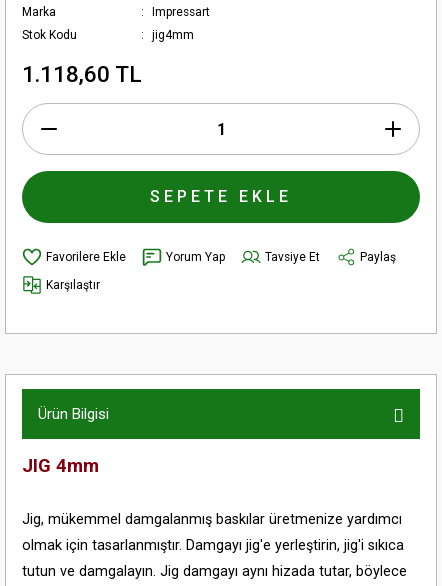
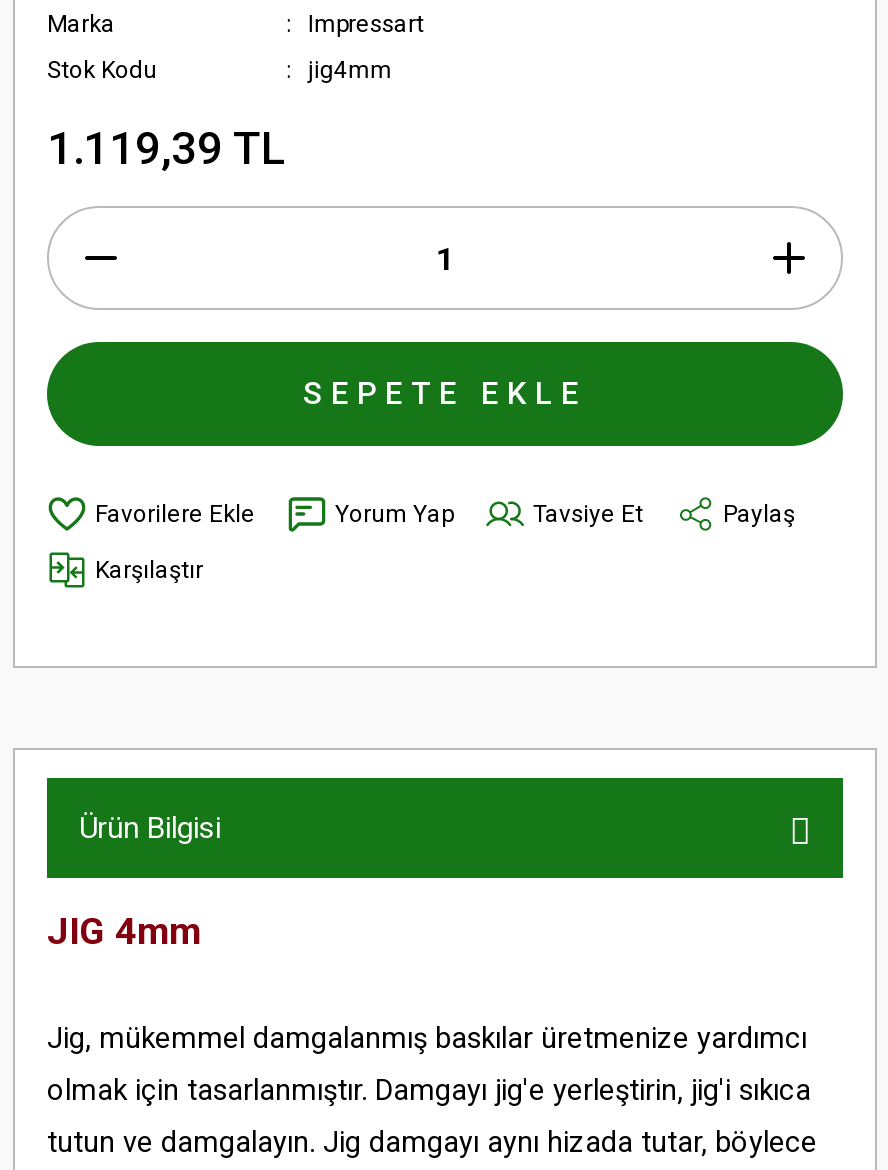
- 1.118,60 TL
+ 1.119,39 TL
